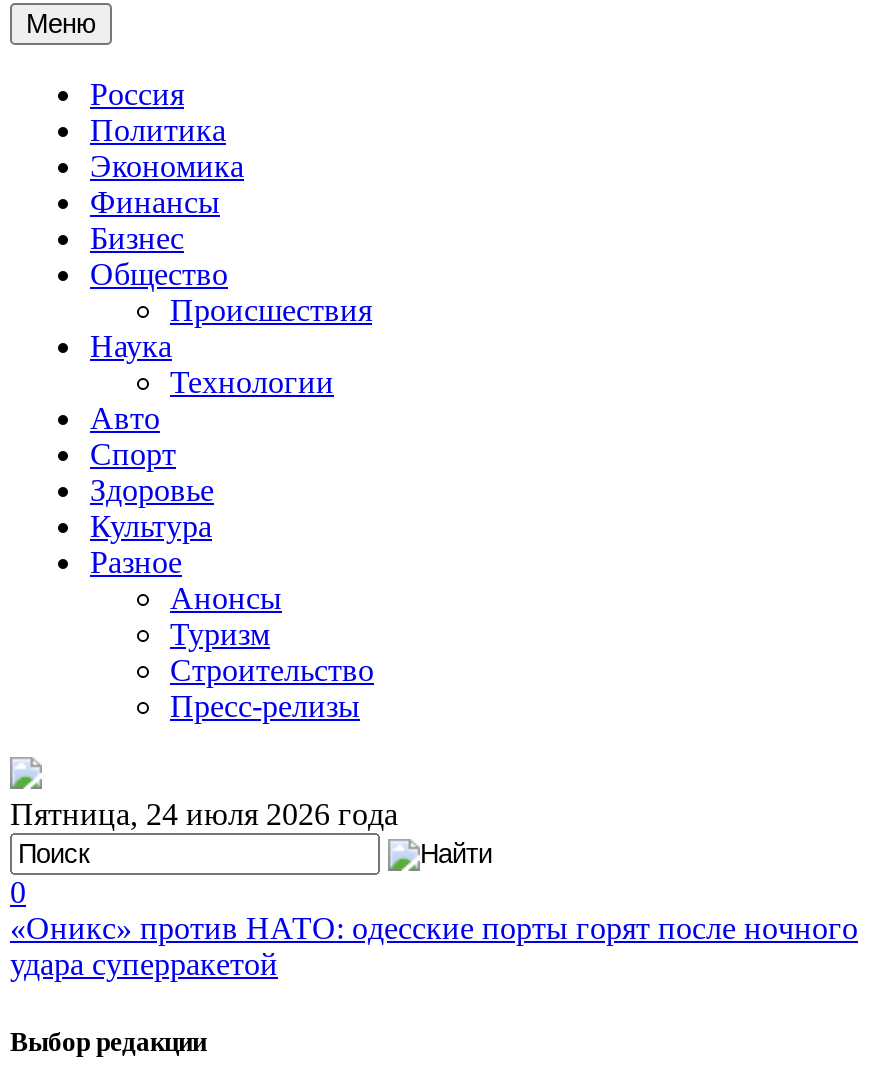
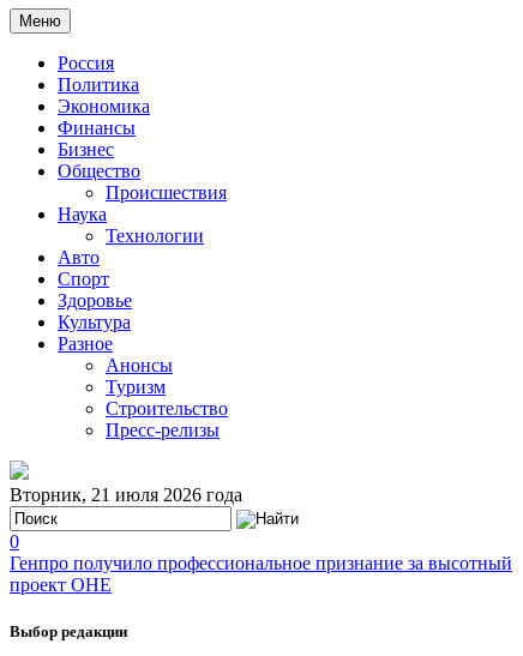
- Пятница, 24 июля 2026 года
+ Вторник, 21 июля 2026 года

- «Оникс» против НАТО: одесские порты горят после ночного
- удара суперракетой
+ Генпро получило профессиональное признание за высотный
+ проект ОНЕ
